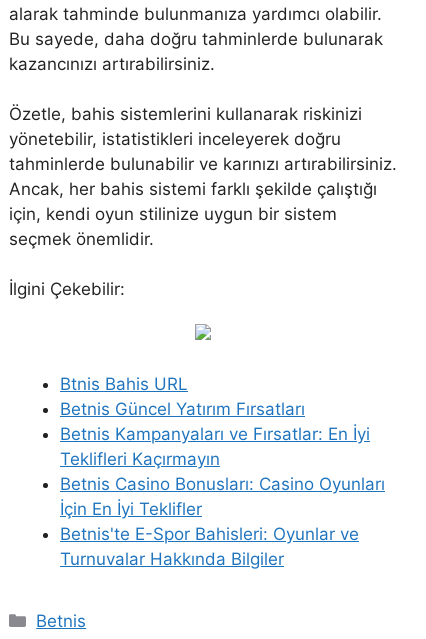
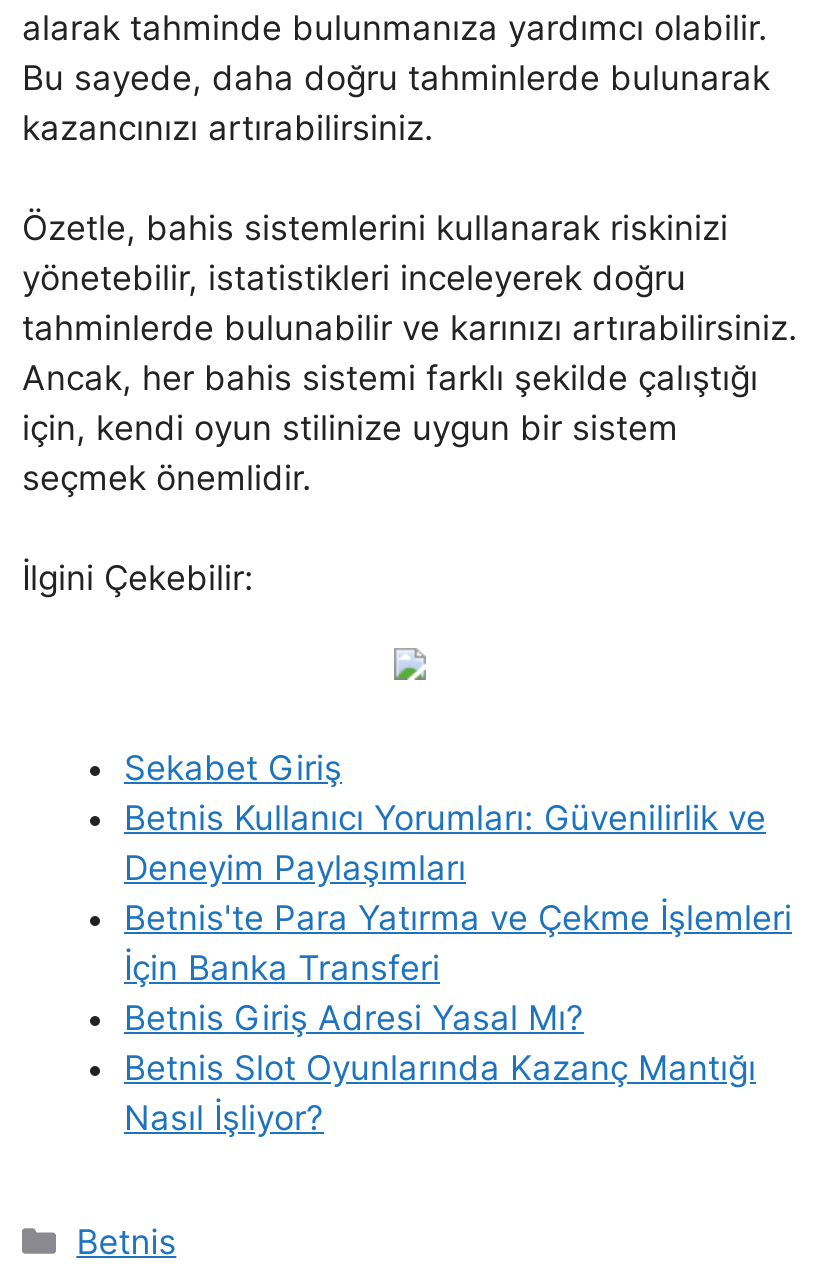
- Btnis Bahis URL
- Betnis Güncel Yatırım Fırsatları
- Betnis Kampanyaları ve Fırsatlar: En İyi
- Teklifleri Kaçırmayın
- Betnis Casino Bonusları: Casino Oyunları
- İçin En İyi Teklifler
- Betnis'te E-Spor Bahisleri: Oyunlar ve
- Turnuvalar Hakkında Bilgiler
+ Sekabet Giriş
+ Betnis Kullanıcı Yorumları: Güvenilirlik ve
+ Deneyim Paylaşımları
+ Betnis'te Para Yatırma ve Çekme İşlemleri
+ İçin Banka Transferi
+ Betnis Giriş Adresi Yasal Mı?
+ Betnis Slot Oyunlarında Kazanç Mantığı
+ Nasıl İşliyor?
